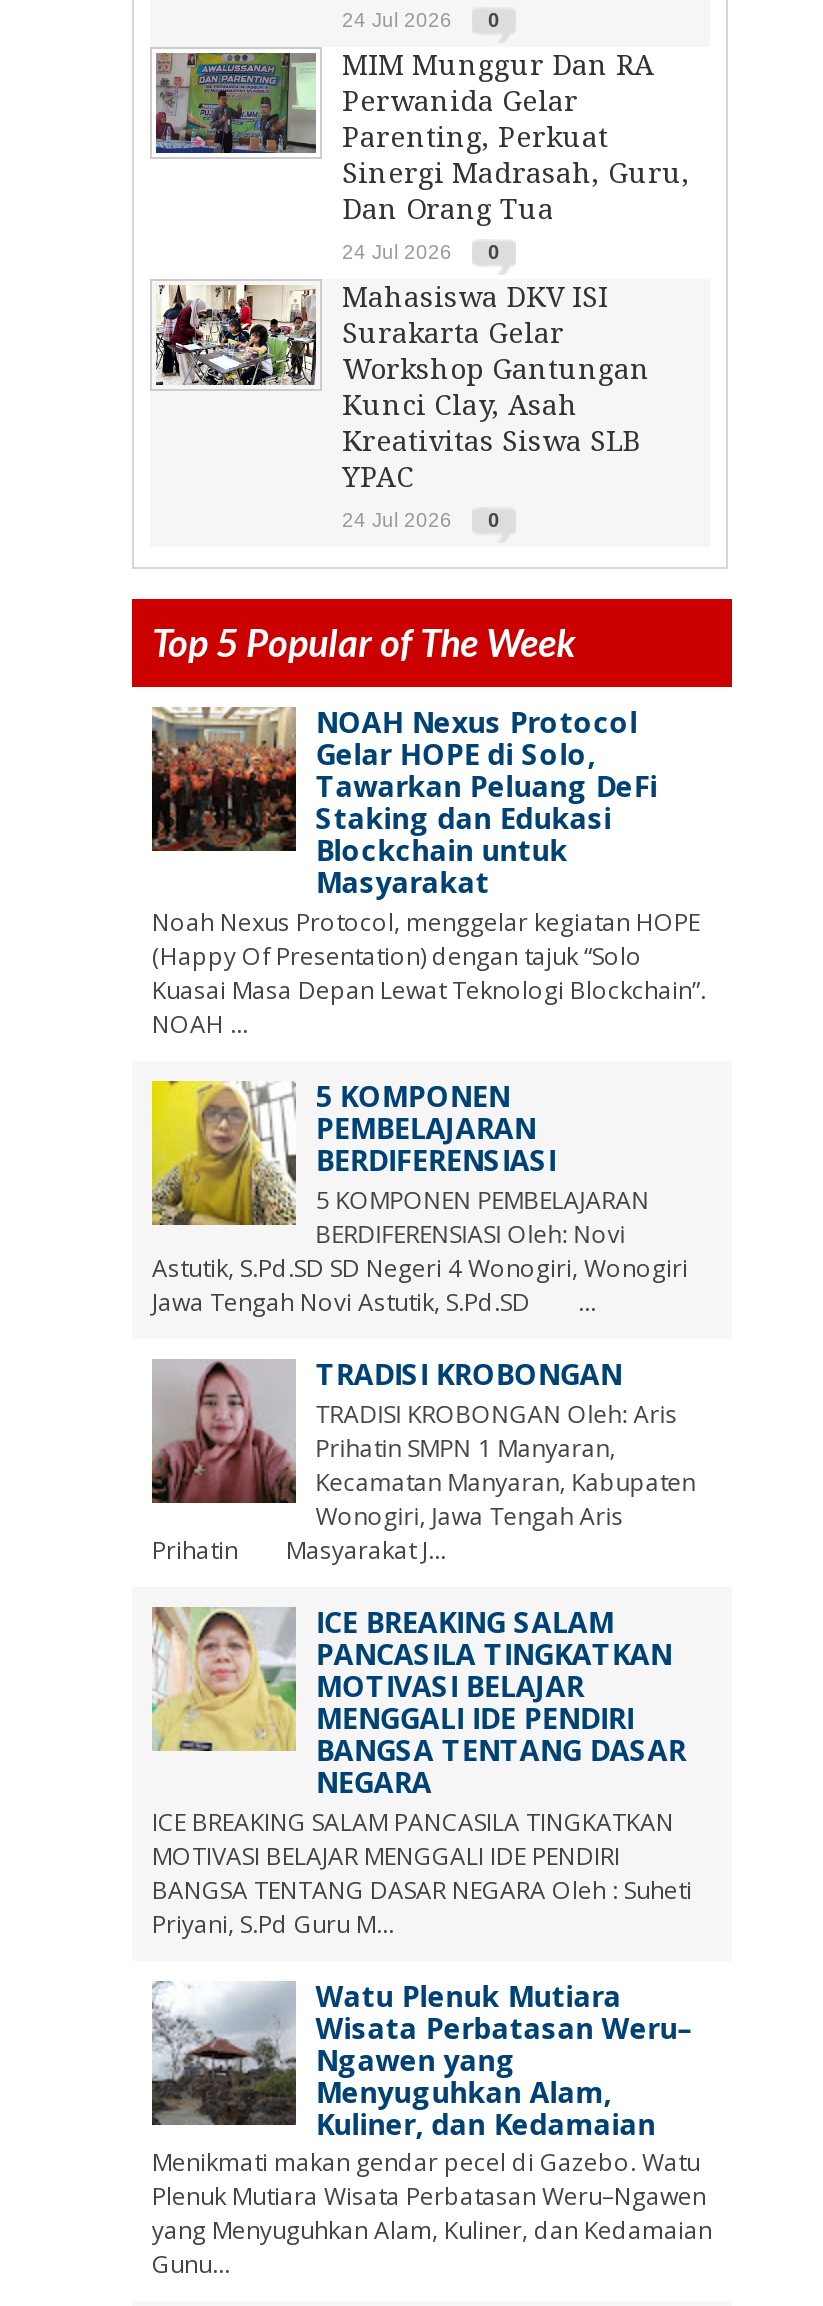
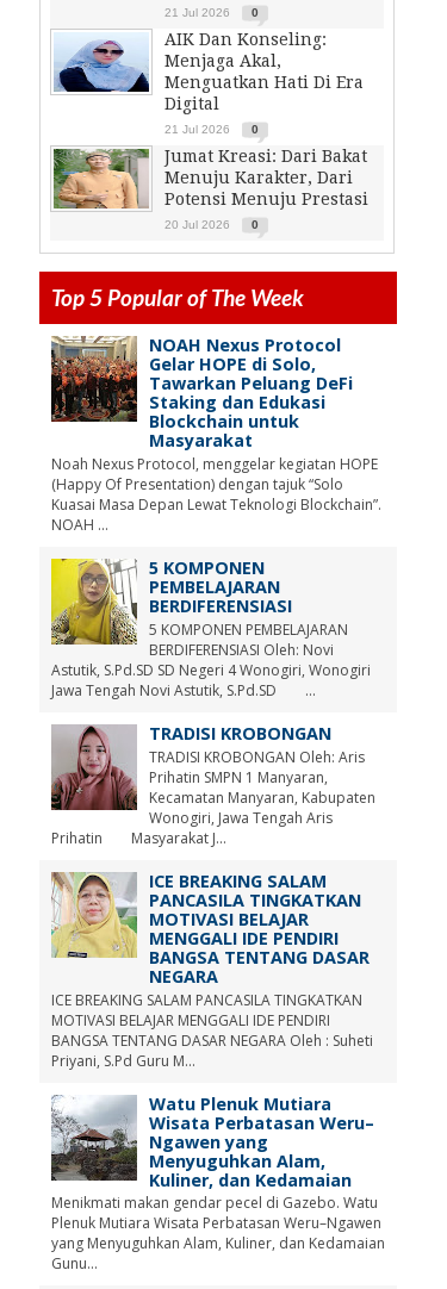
- 24 Jul 2026 0
+ 21 Jul 2026 0

- [image]
- MIM Munggur Dan RA
- Perwanida Gelar
- Parenting, Perkuat
- Sinergi Madrasah, Guru,
- Dan Orang Tua
+ [image]
+ AIK Dan Konseling:
+ Menjaga Akal,
+ Menguatkan Hati Di Era
+ Digital

- 24 Jul 2026 0
+ 21 Jul 2026 0

- [image]
- Mahasiswa DKV ISI
- Surakarta Gelar
- Workshop Gantungan
- Kunci Clay, Asah
- Kreativitas Siswa SLB
- YPAC
+ [image]
+ Jumat Kreasi: Dari Bakat
+ Menuju Karakter, Dari
+ Potensi Menuju Prestasi

- 24 Jul 2026 0
+ 20 Jul 2026 0
